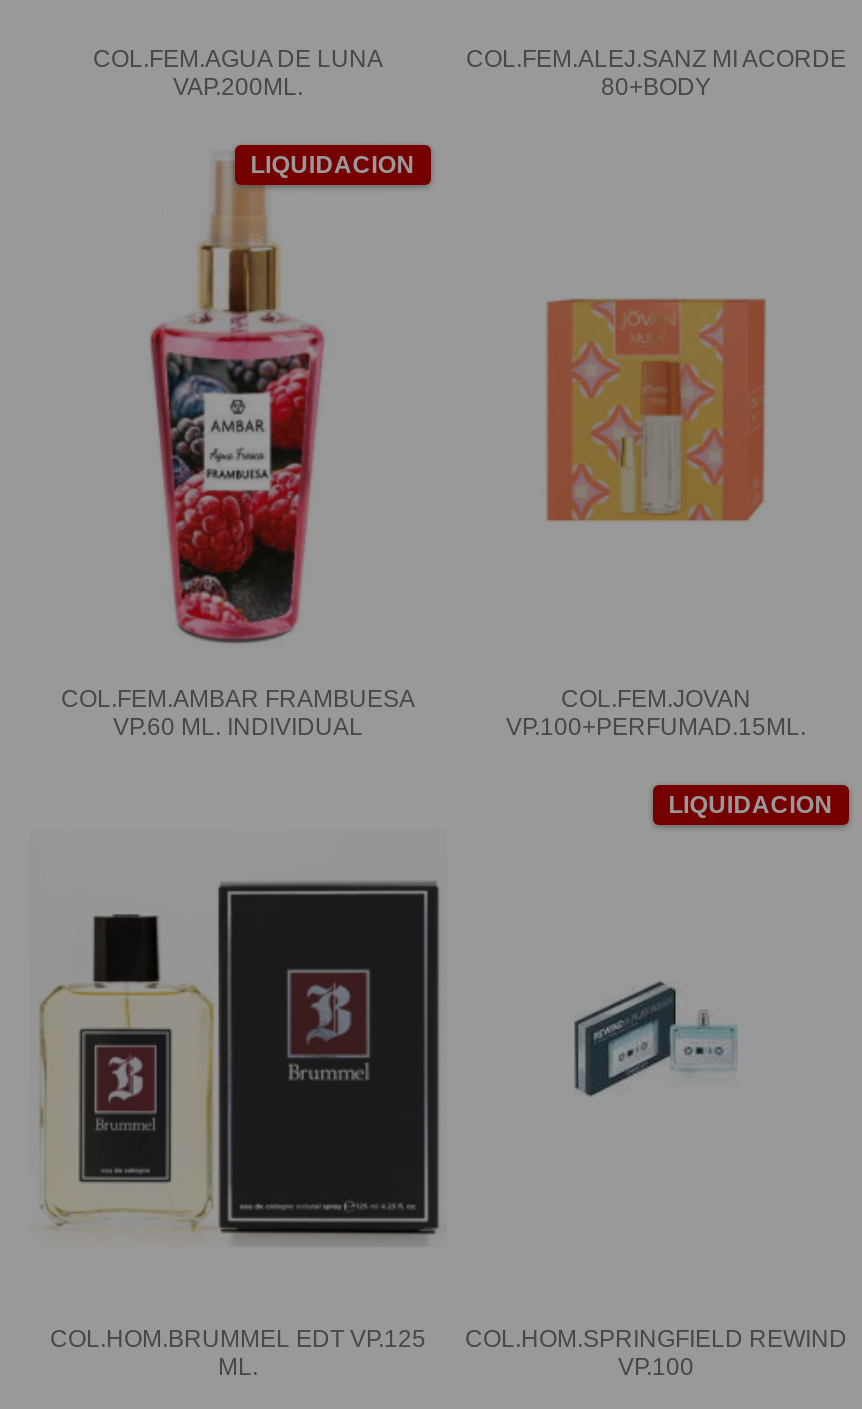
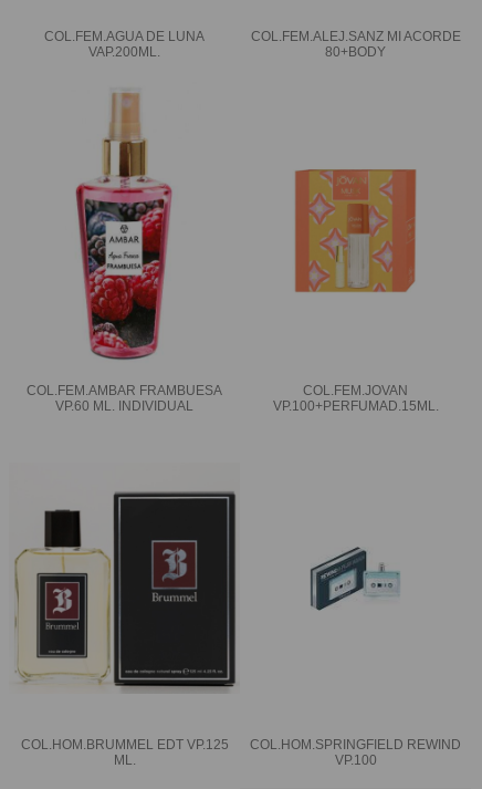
- LIQUIDACION

- LIQUIDACION
